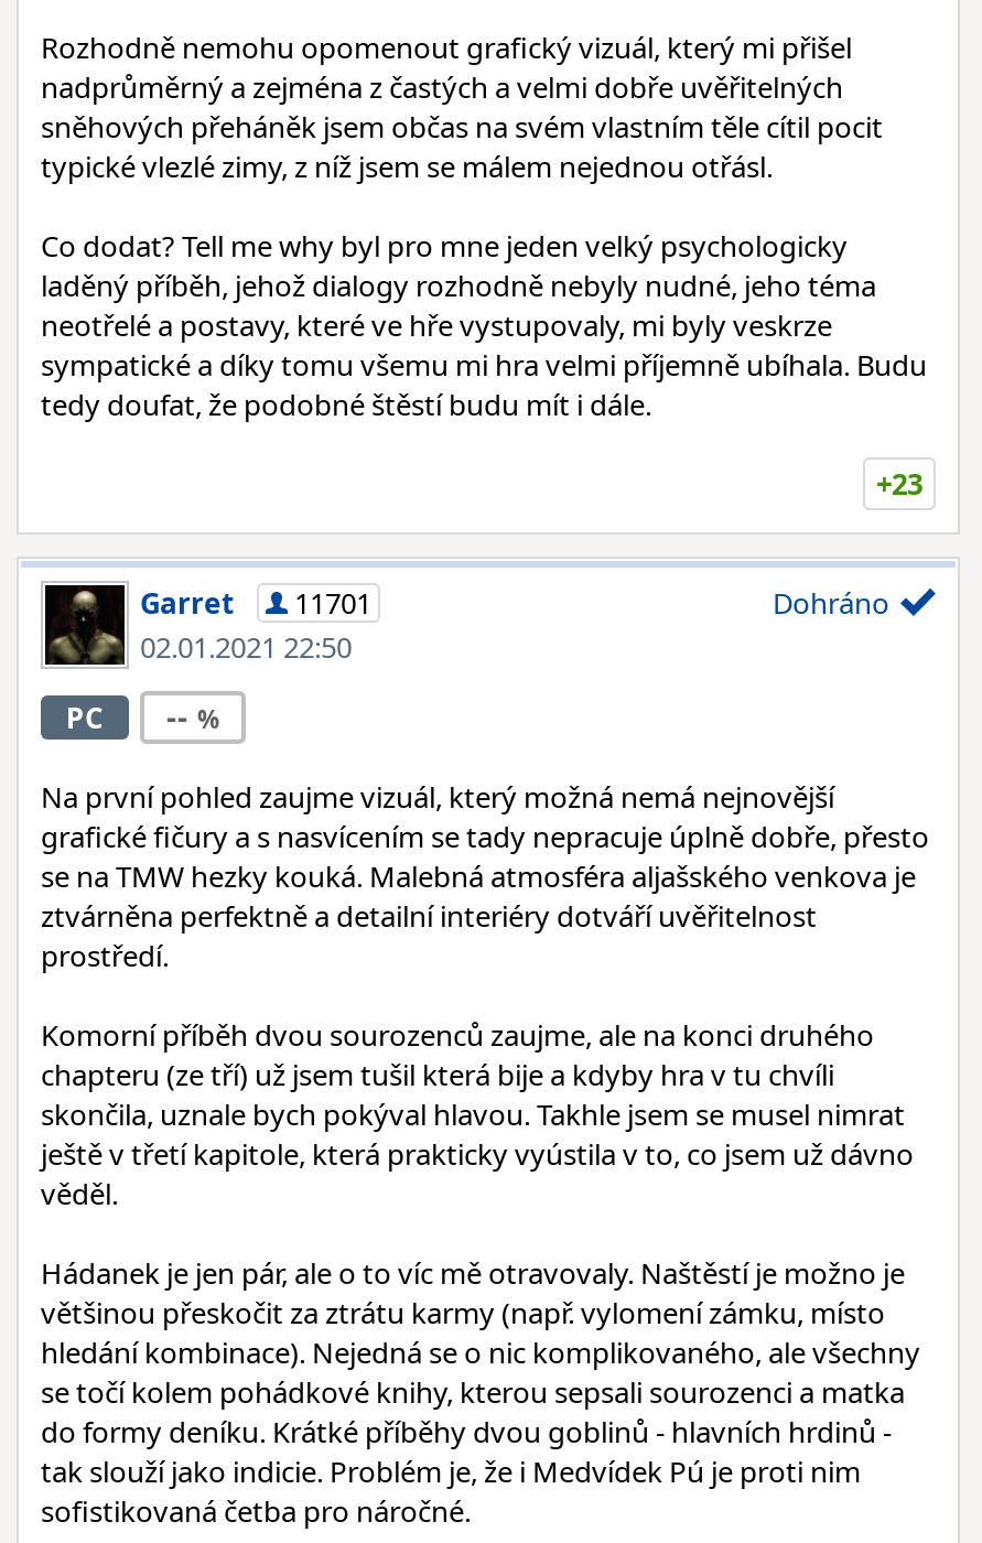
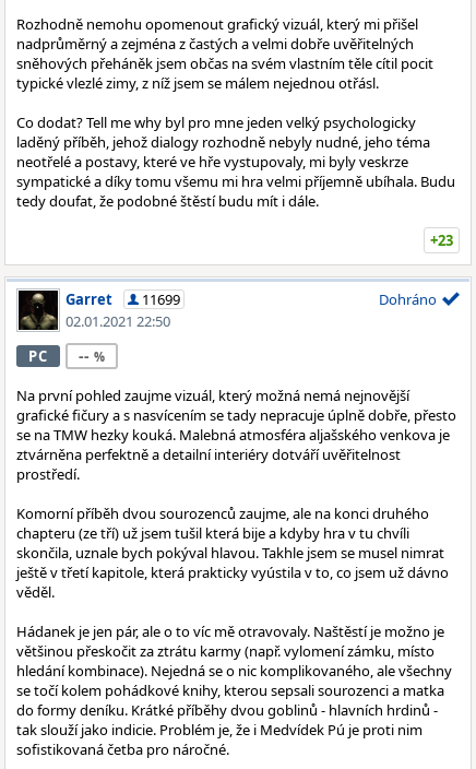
- Garret 11701
+ Garret 11699
